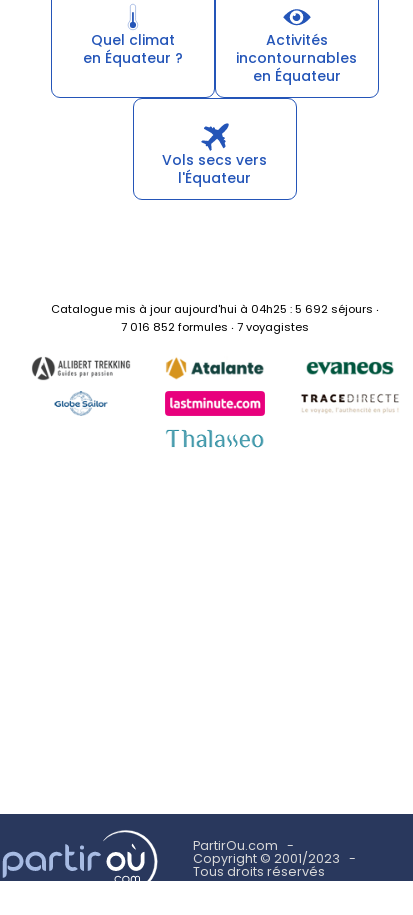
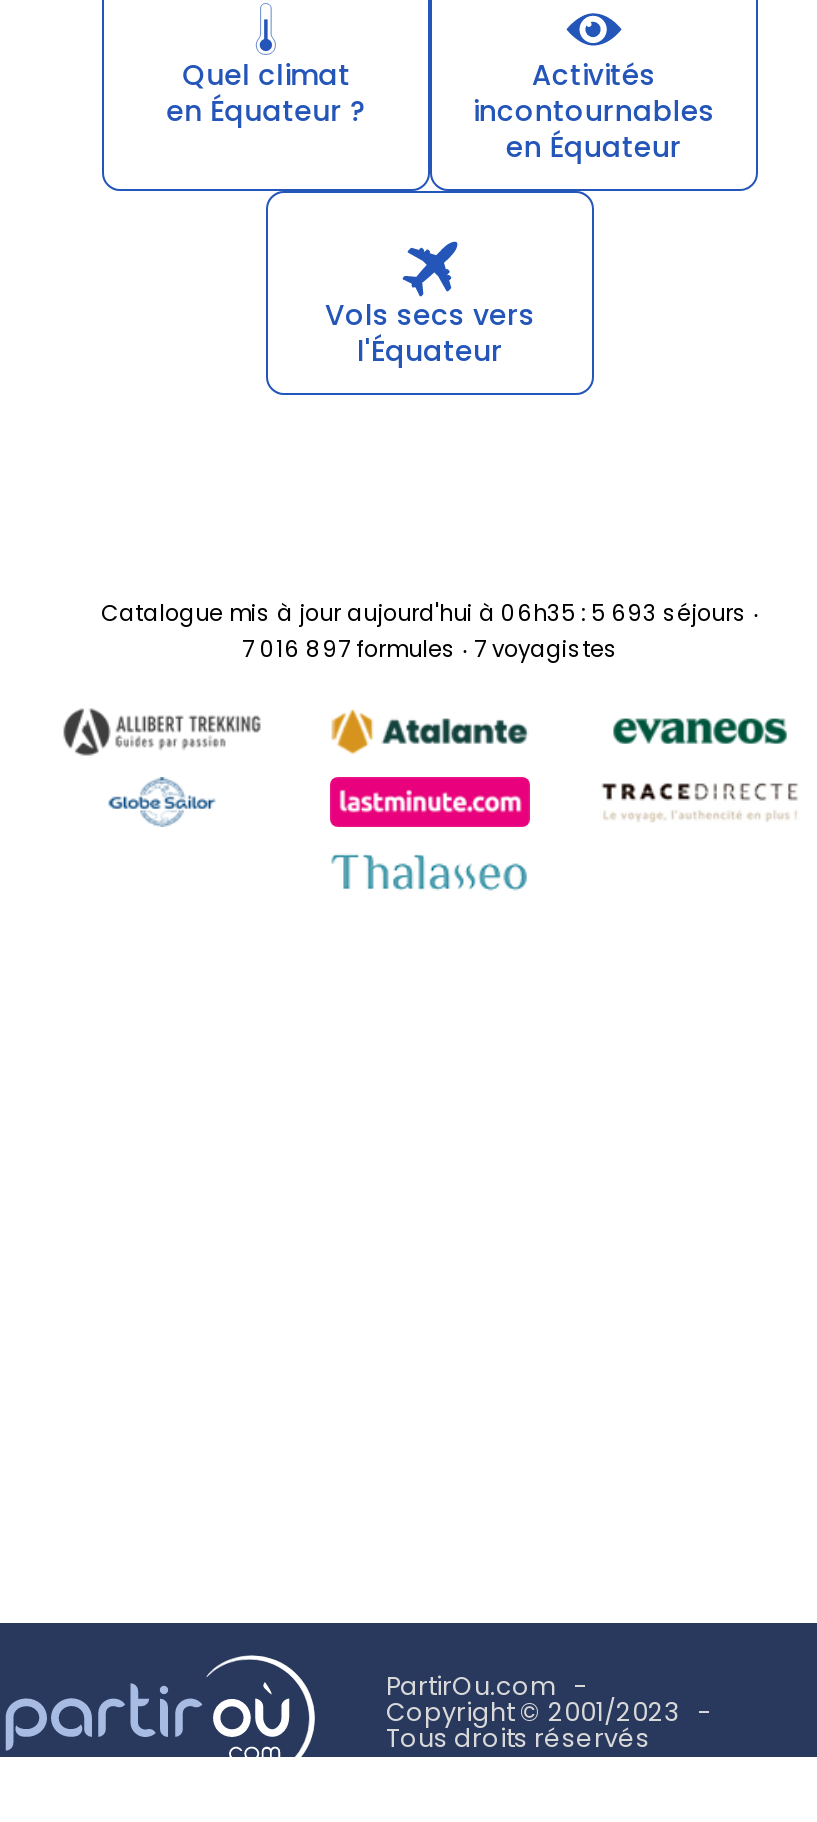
- Catalogue mis à jour aujourd'hui à 04h25 : 5 692 séjours ‧
+ Catalogue mis à jour aujourd'hui à 06h35 : 5 693 séjours ‧

- 7 016 852 formules ‧ 7 voyagistes
+ 7 016 897 formules ‧ 7 voyagistes
